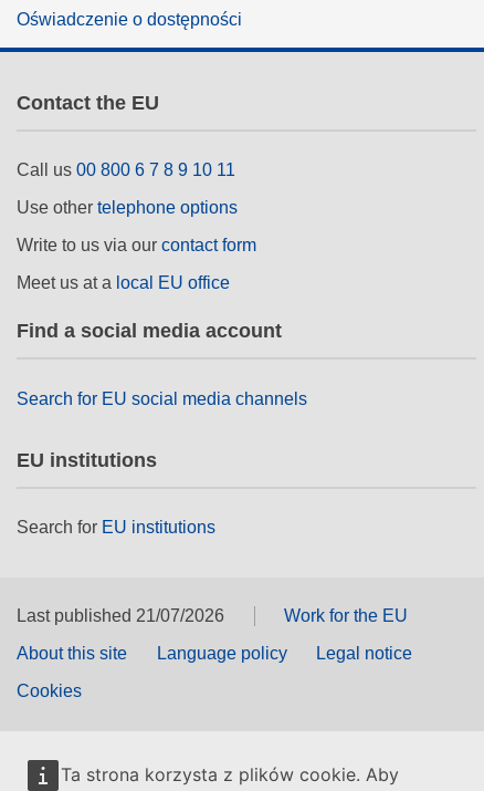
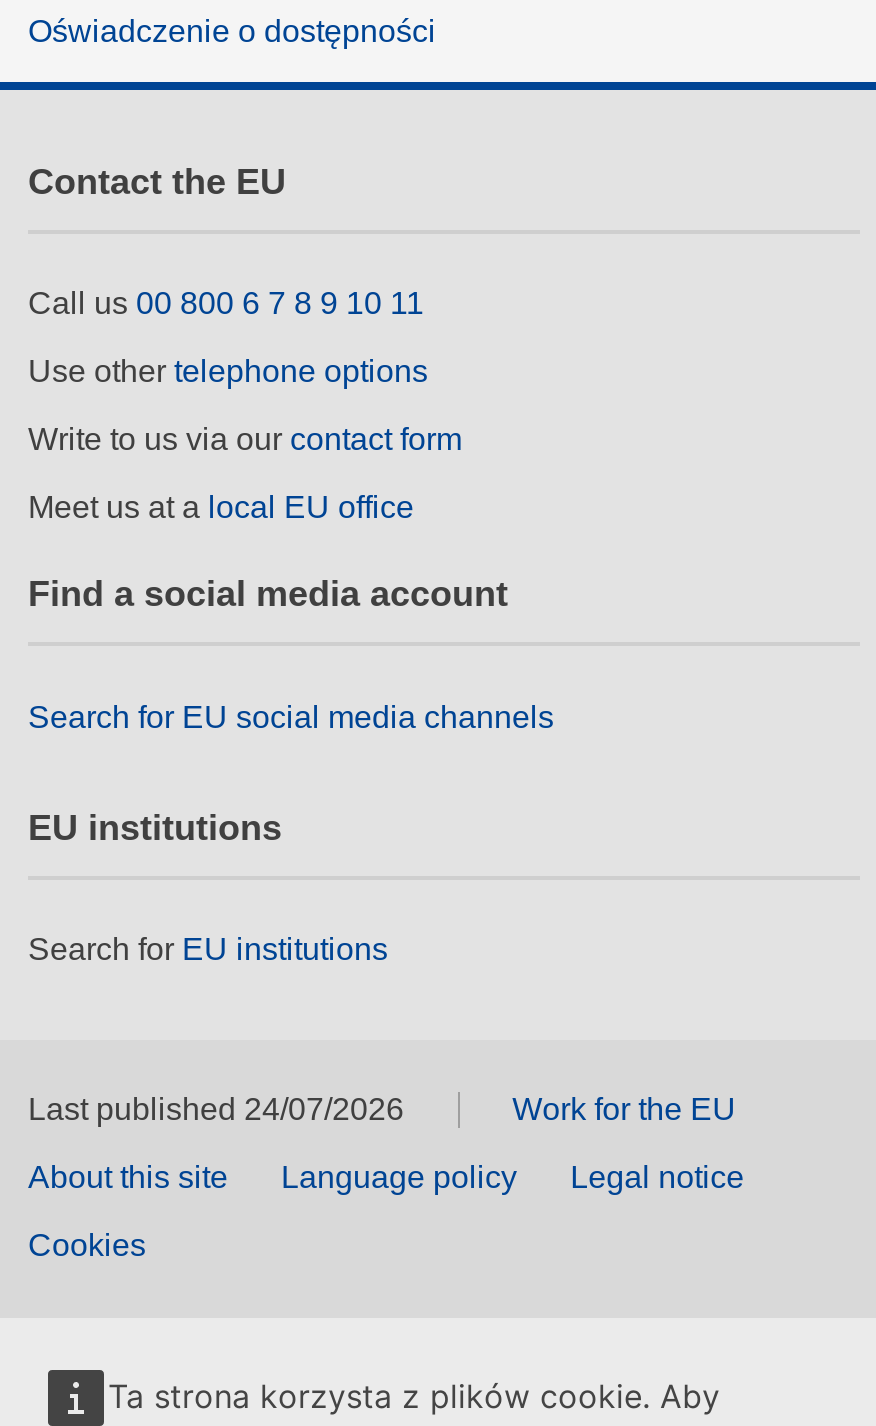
- Last published 21/07/2026
+ Last published 24/07/2026
